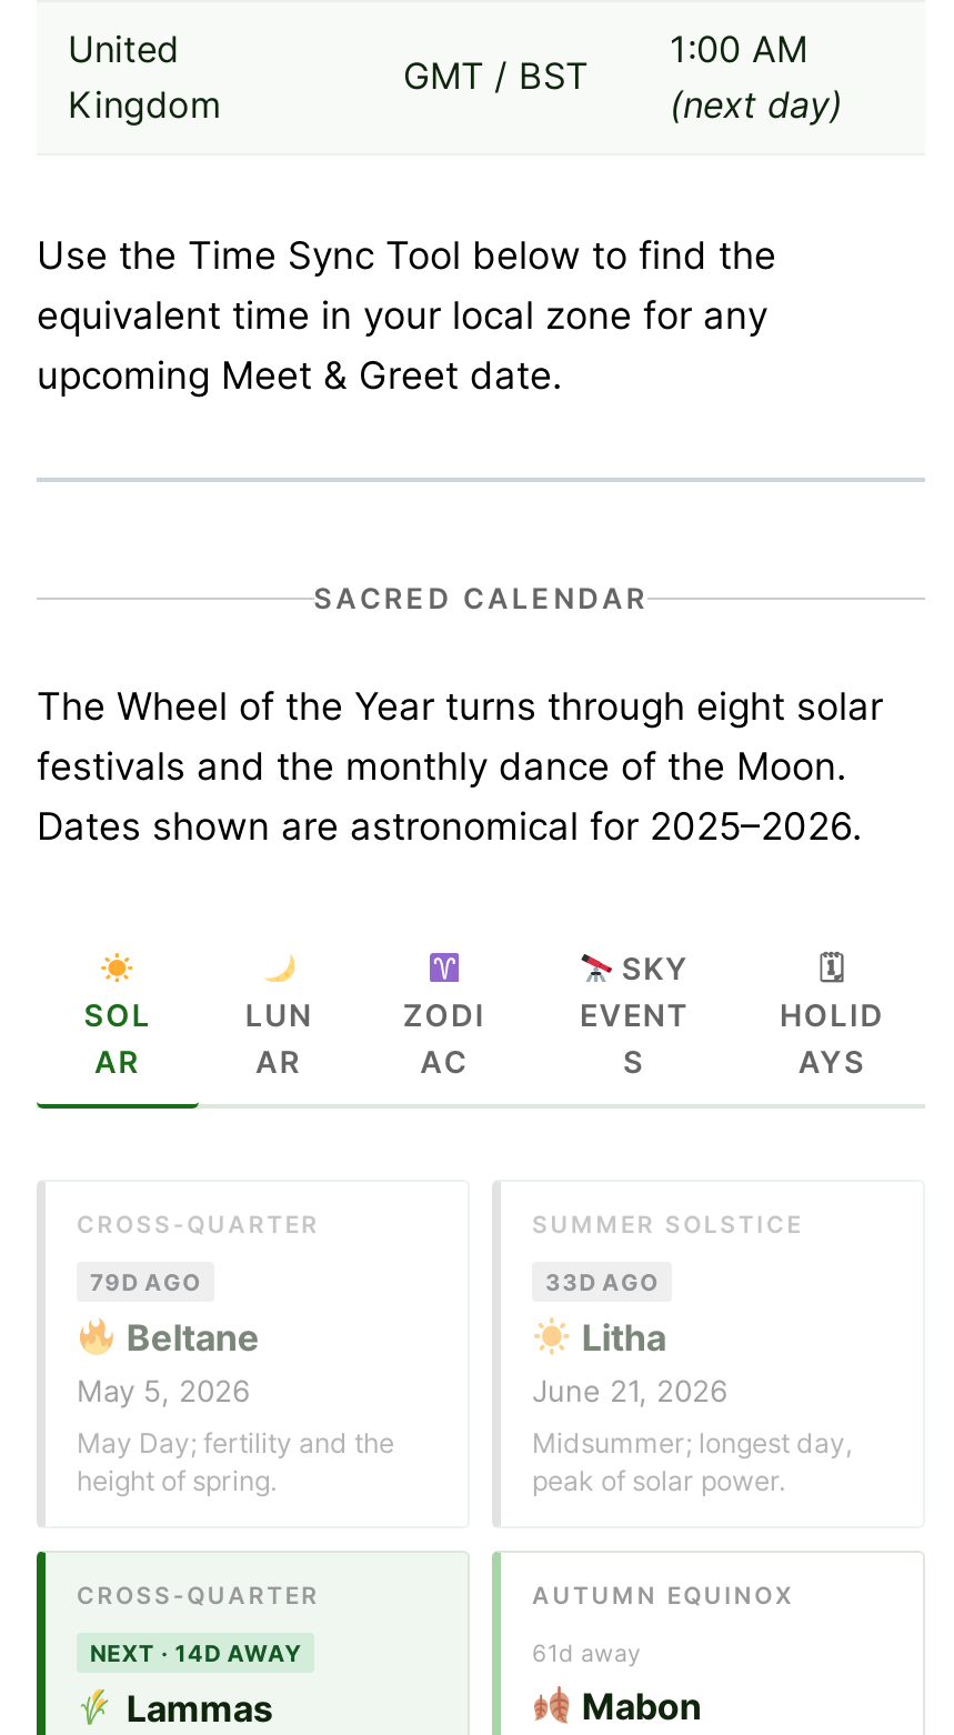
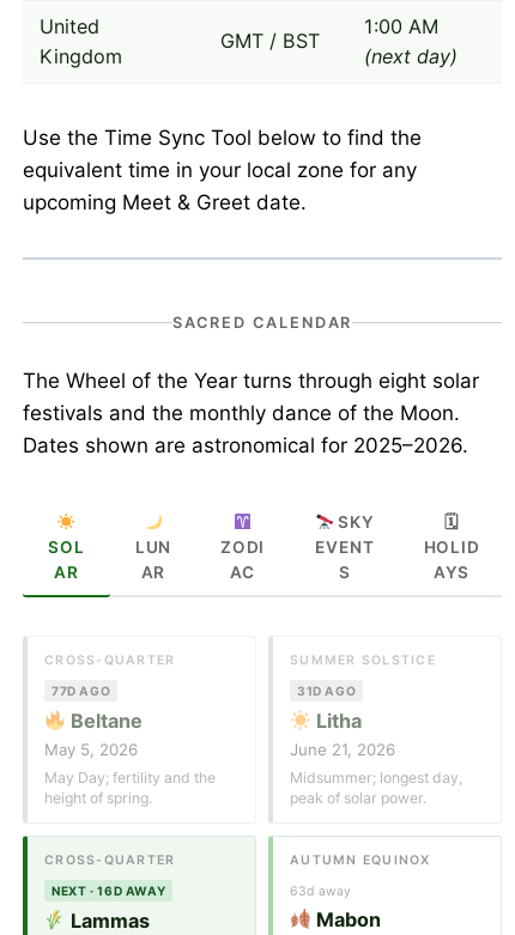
- 79D AGO
+ 77D AGO

- 33D AGO
+ 31D AGO

- NEXT · 14D AWAY
+ NEXT · 16D AWAY

- 61d away
+ 63d away
